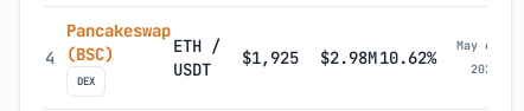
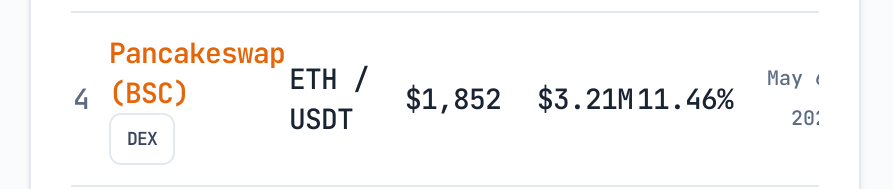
- $1,925
- $2.98M 10.62%
+ $1,852
+ $3.21M 11.46%
